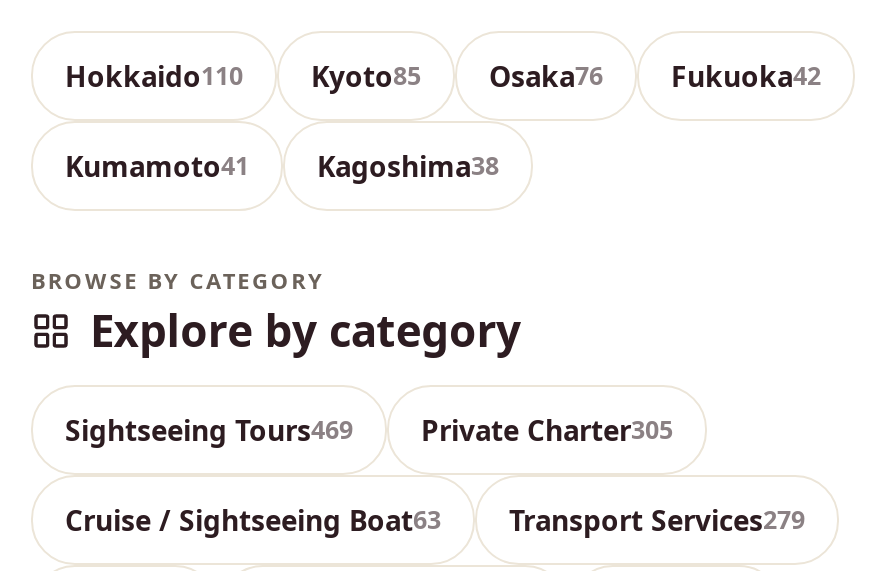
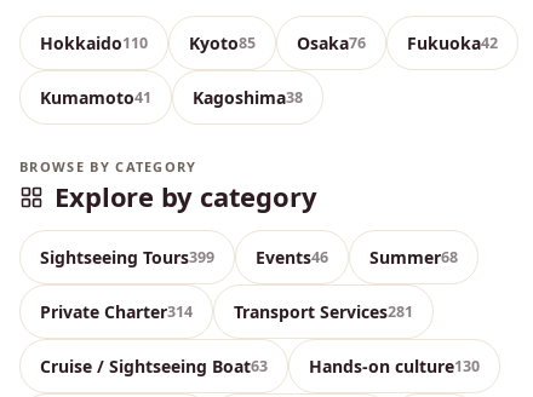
- Sightseeing Tours469
- Private Charter305
+ Sightseeing Tours399
+ Events46
+ Summer68
+ Private Charter314
+ Transport Services281

- Transport Services279
+ Hands-on culture130
